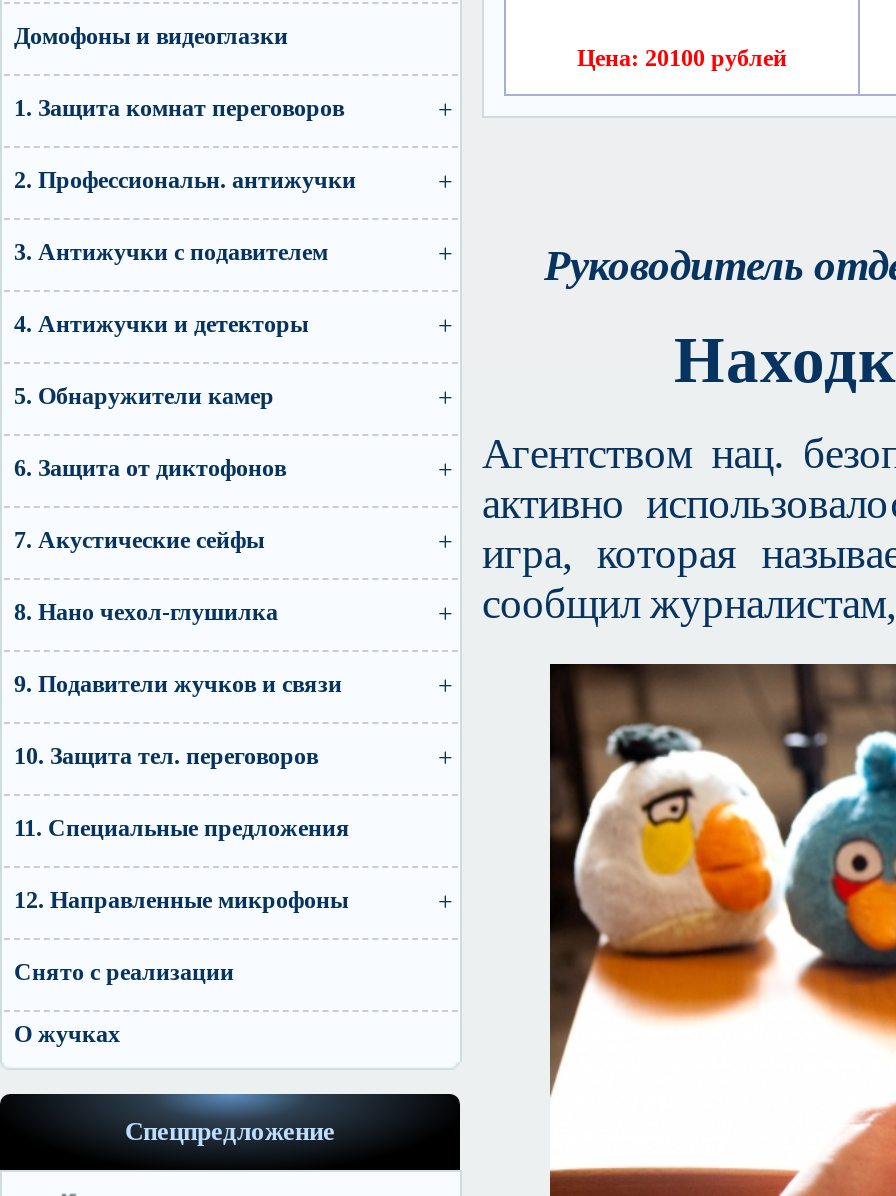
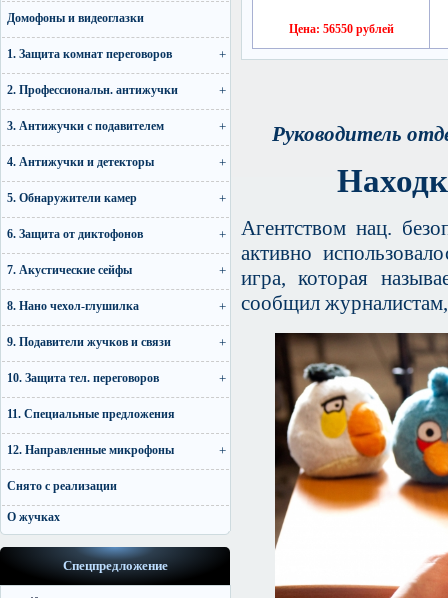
- Цена: 20100 рублей
+ Цена: 56550 рублей
